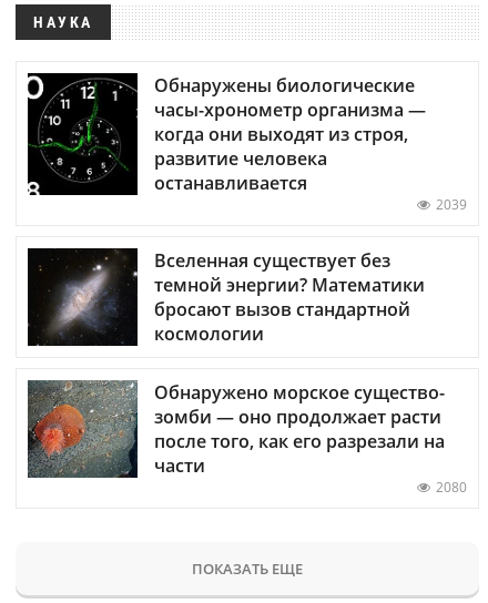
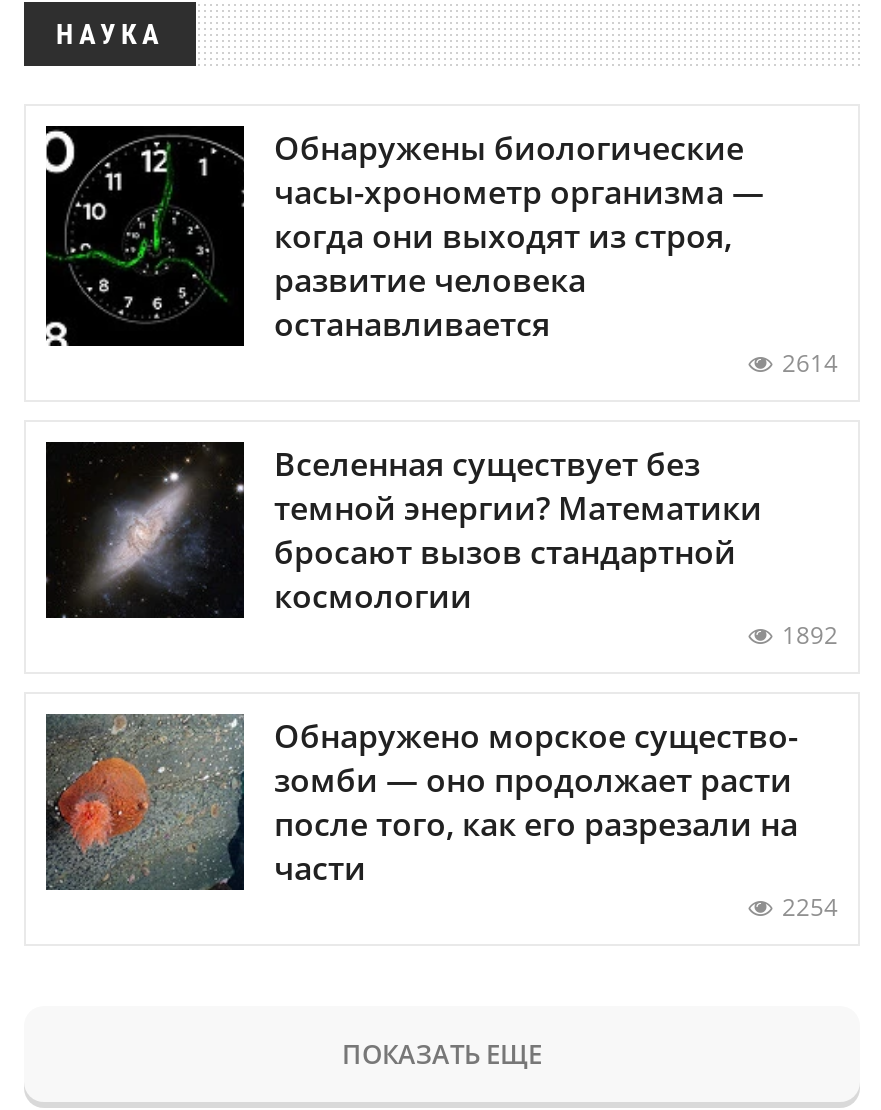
- 2039
+ 2614

+ 1892

- 2080
+ 2254
